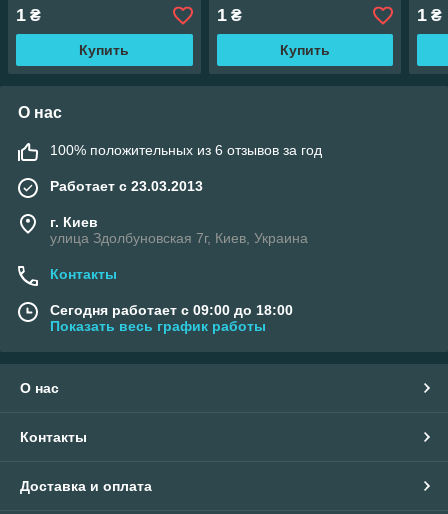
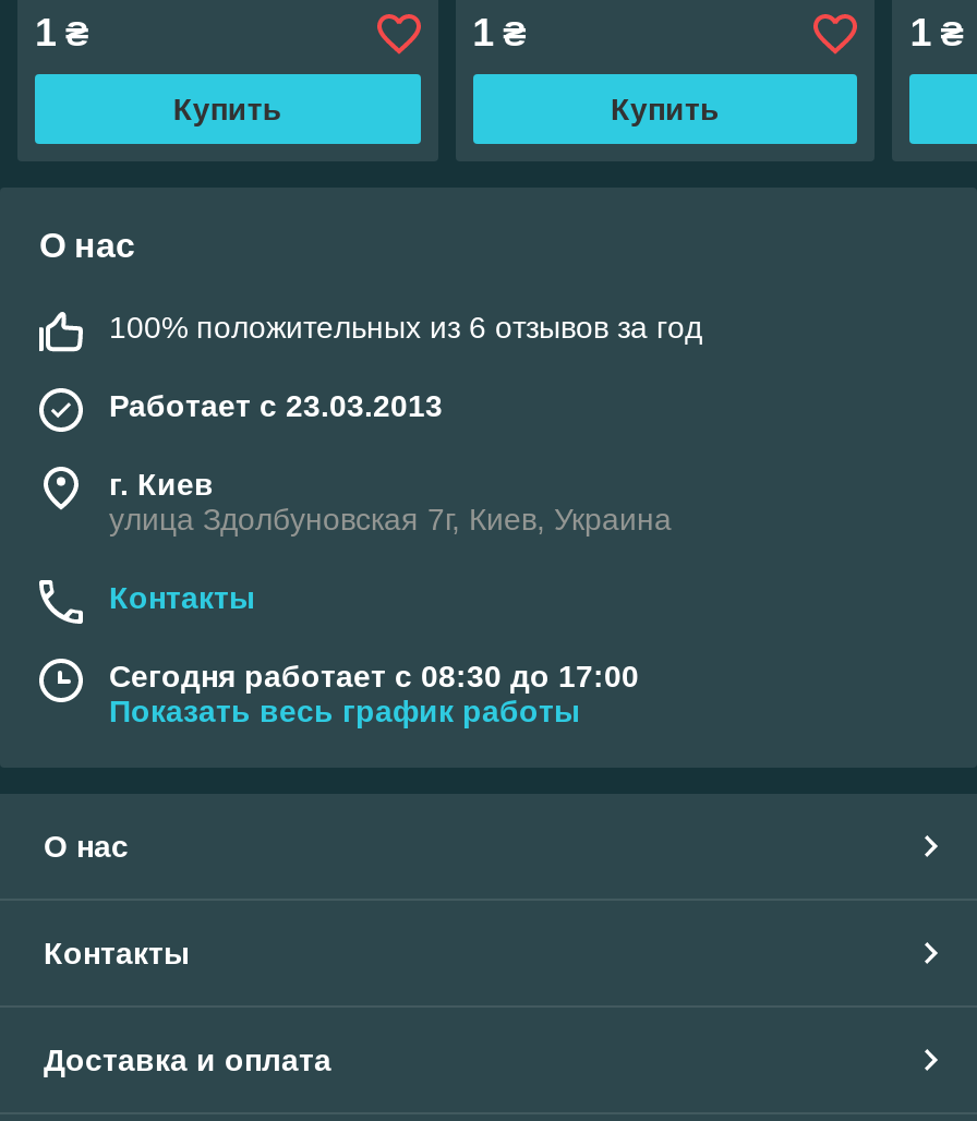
- Сегодня работает с 09:00 до 18:00
+ Сегодня работает с 08:30 до 17:00
